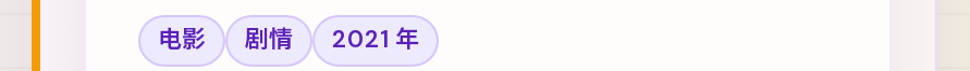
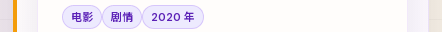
- 电影 剧情 2021年
+ 电影 剧情 2020年
